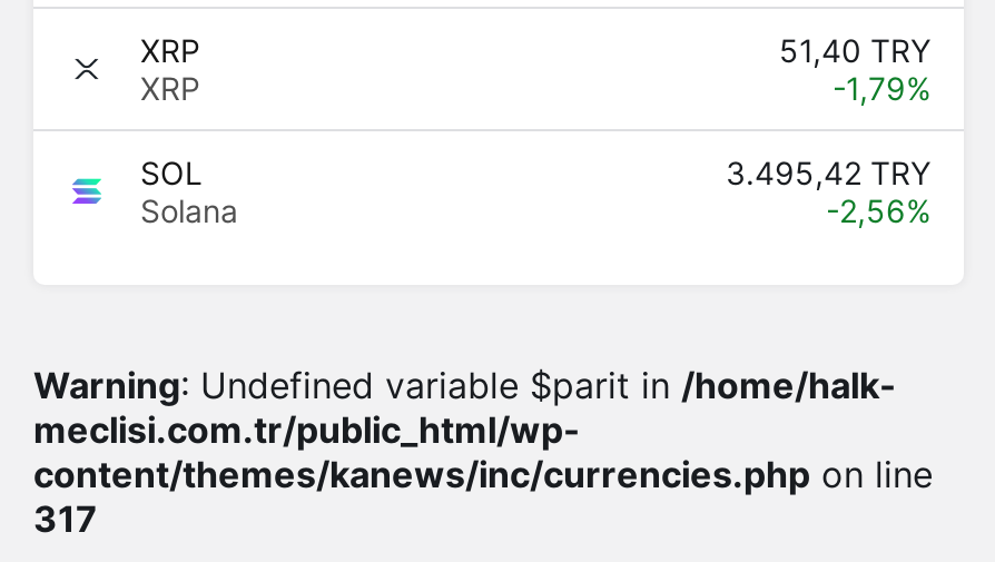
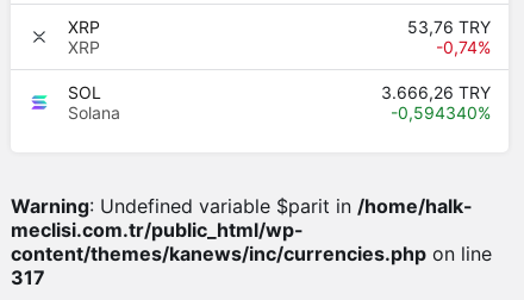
- 51,40 TRY
+ 53,76 TRY

- -1,79%
+ -0,74%

- 3.495,42 TRY
+ 3.666,26 TRY

- -2,56%
+ -0,594340%
